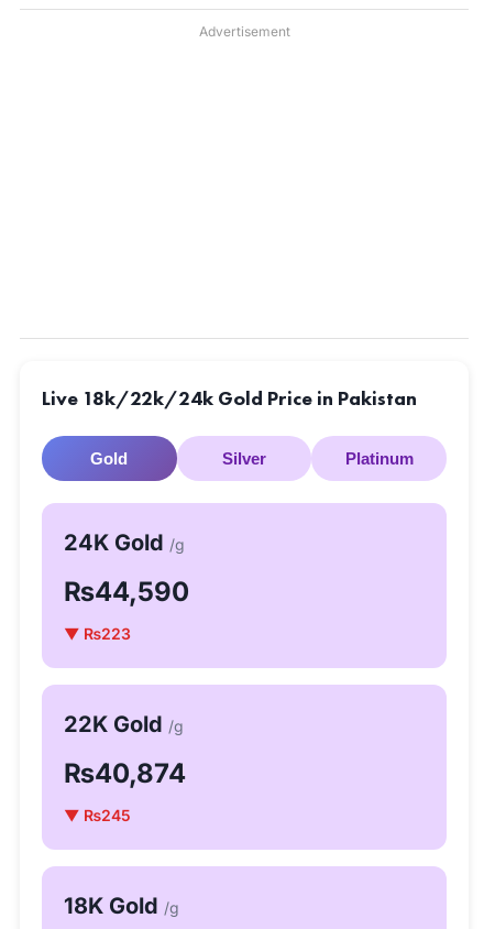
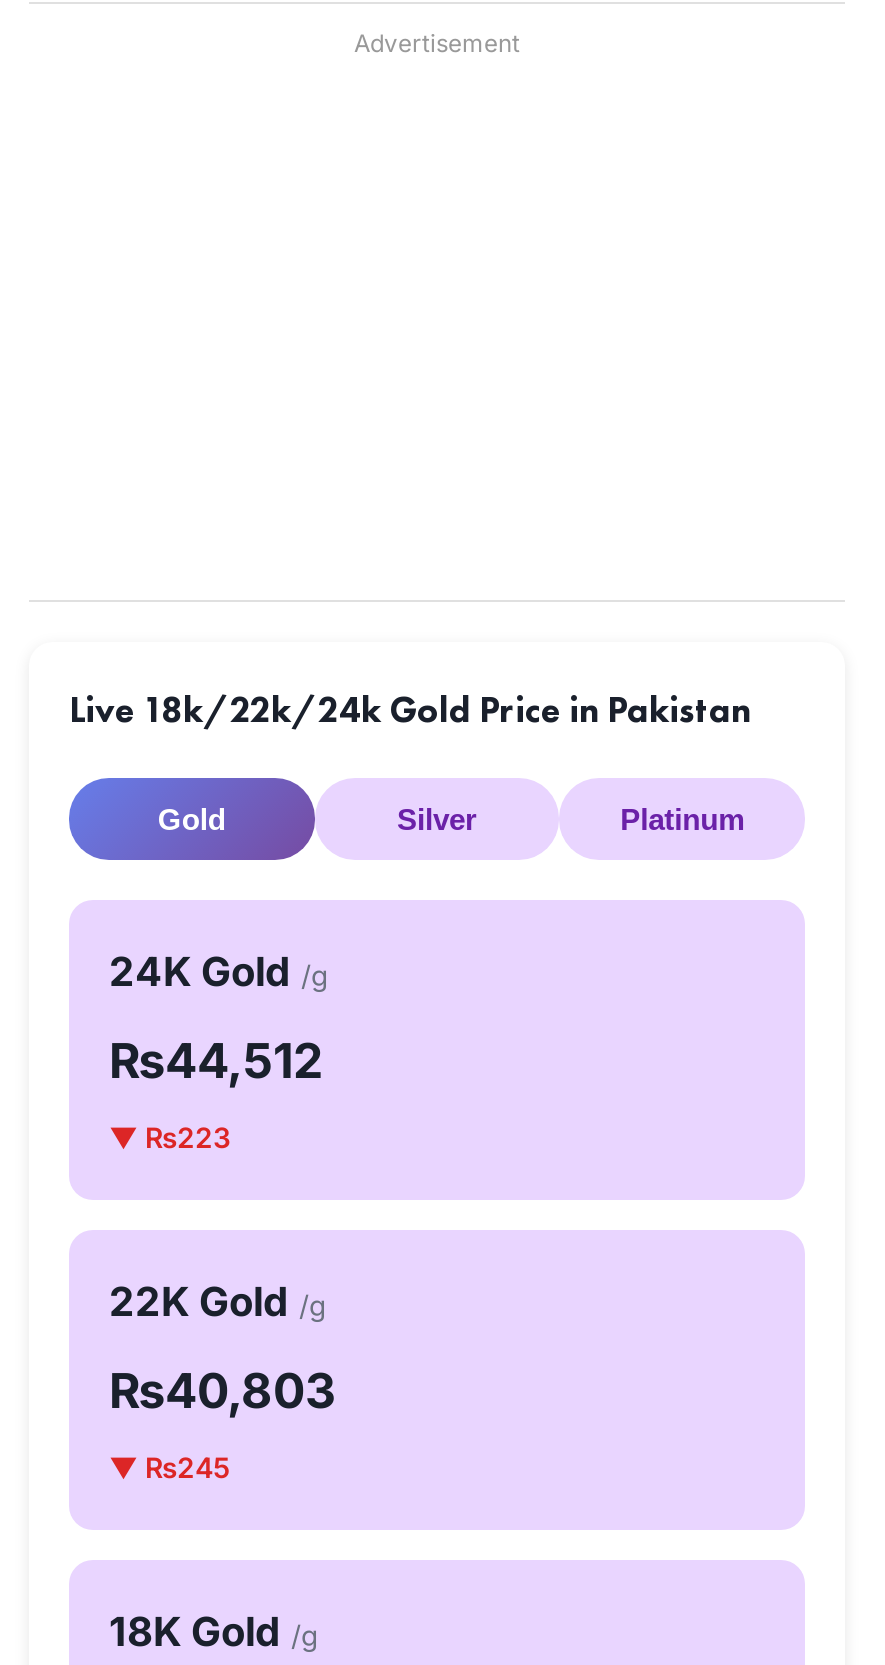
- ₨44,590
+ ₨44,512

- ₨40,874
+ ₨40,803
